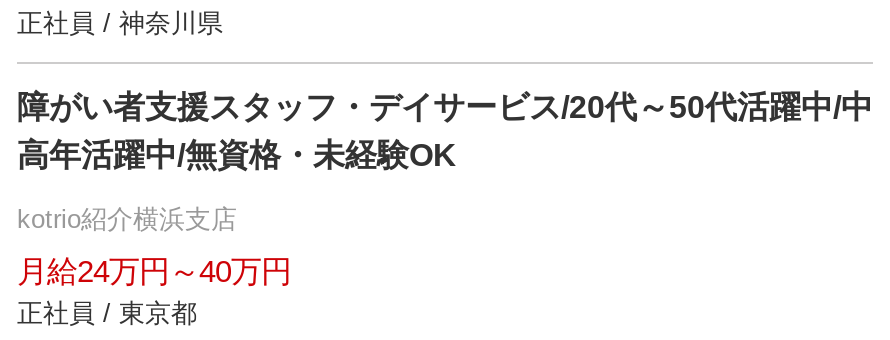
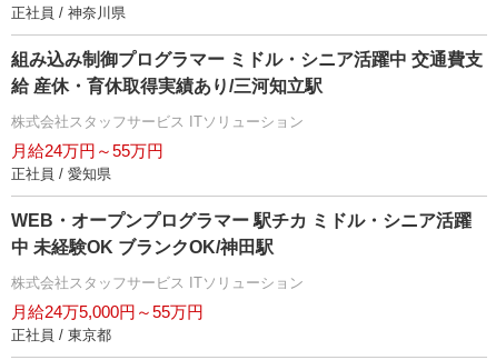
- 障がい者支援スタッフ・デイサービス/20代～50代活躍中/中
- 高年活躍中/無資格・未経験OK
- kotrio紹介横浜支店
- 月給24万円～40万円
+ 組み込み制御プログラマー ミドル・シニア活躍中 交通費支
+ 給 産休・育休取得実績あり/三河知立駅
+ 株式会社スタッフサービス ITソリューション
+ 月給24万円～55万円
+ 正社員 / 愛知県
+ WEB・オープンプログラマー 駅チカ ミドル・シニア活躍
+ 中 未経験OK ブランクOK/神田駅
+ 株式会社スタッフサービス ITソリューション
+ 月給24万5,000円～55万円
